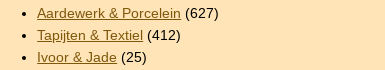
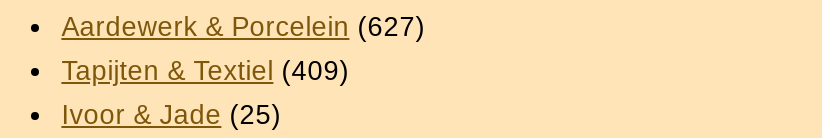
- Tapijten & Textiel (412)
+ Tapijten & Textiel (409)
